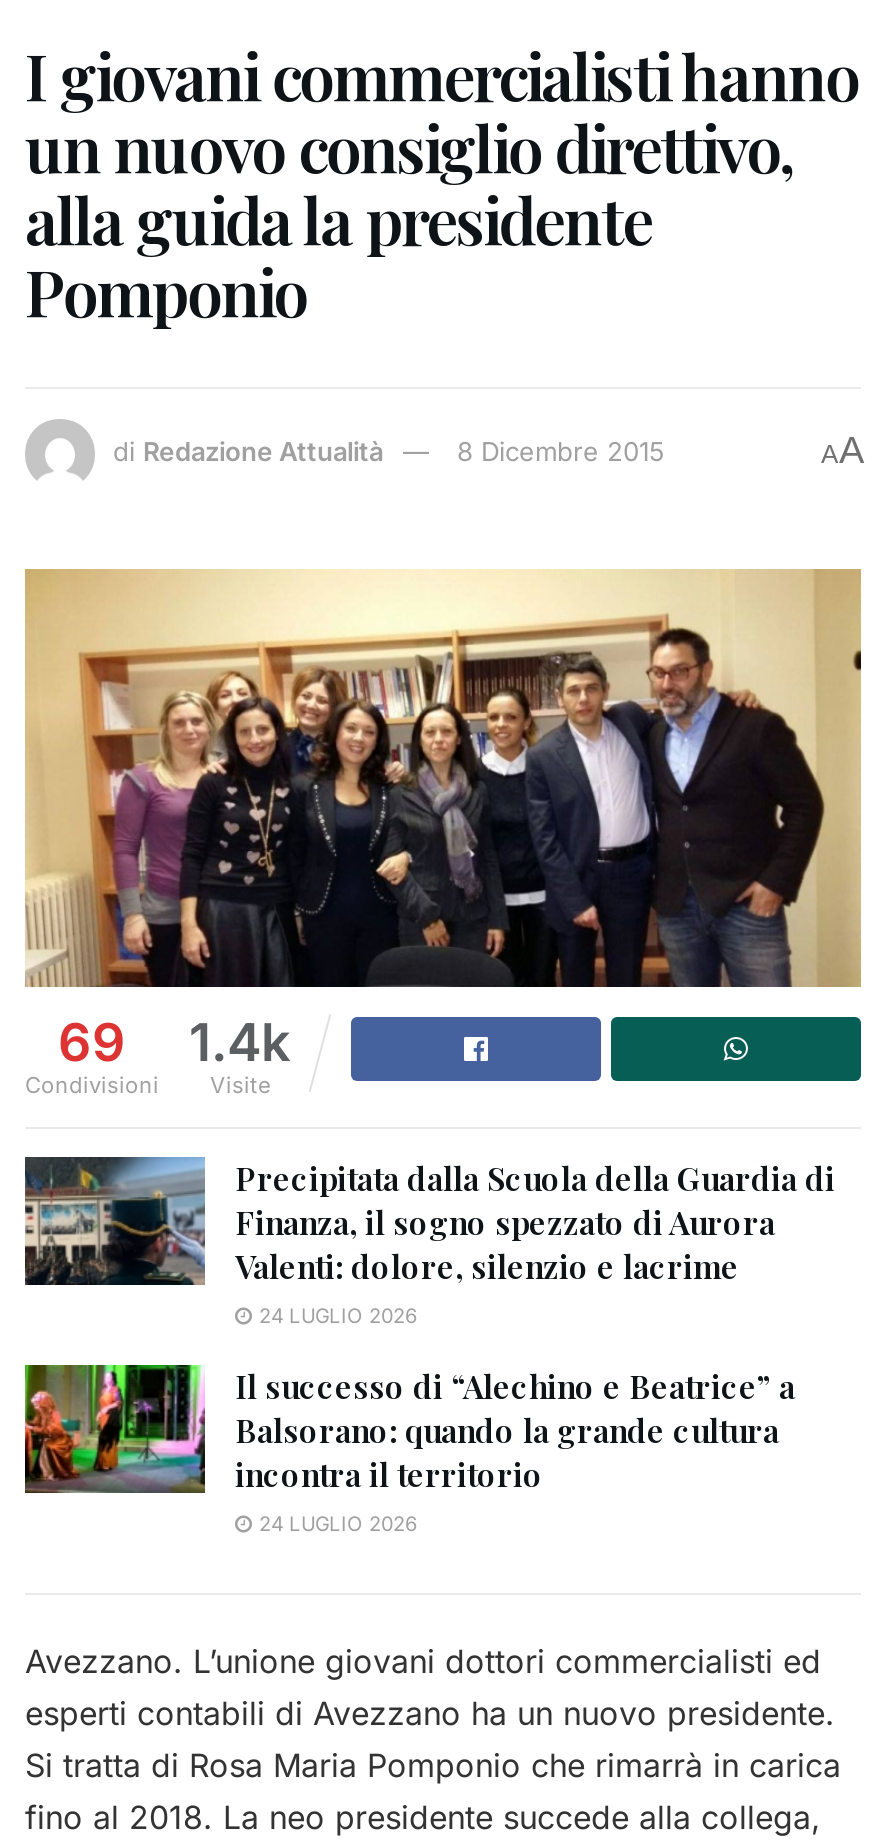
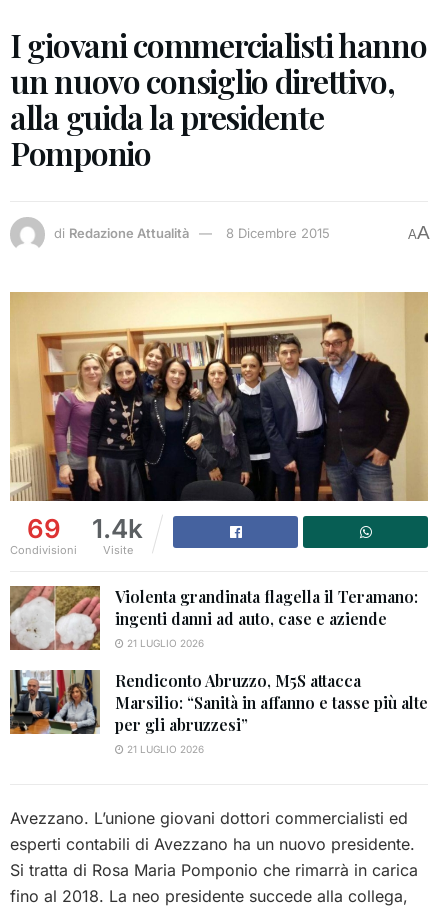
- [image]
- Precipitata dalla Scuola della Guardia di
- Finanza, il sogno spezzato di Aurora
- Valenti: dolore, silenzio e lacrime
- 24 LUGLIO 2026
+ [image]
+ Violenta grandinata flagella il Teramano:
+ ingenti danni ad auto, case e aziende
+ 21 LUGLIO 2026

- [image]
- Il successo di “Alechino e Beatrice” a
- Balsorano: quando la grande cultura
- incontra il territorio
- 24 LUGLIO 2026
+ [image]
+ Rendiconto Abruzzo, M5S attacca
+ Marsilio: “Sanità in affanno e tasse più alte
+ per gli abruzzesi”
+ 21 LUGLIO 2026
